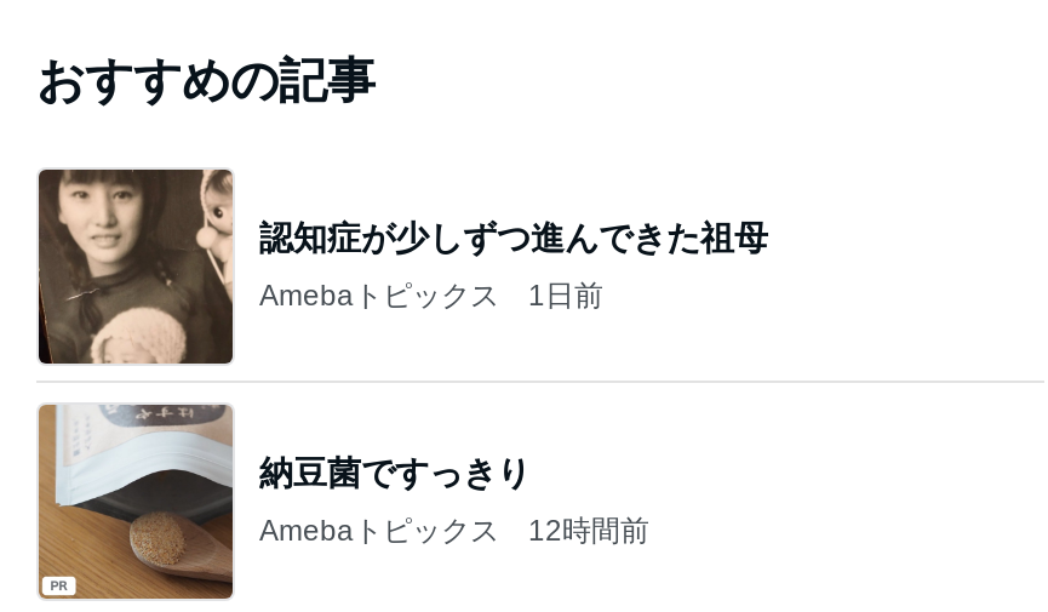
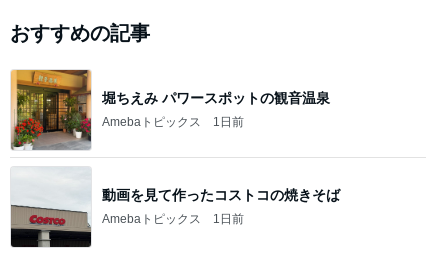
- [image]
- 認知症が少しずつ進んできた祖母
+ [image]
+ 堀ちえみ パワースポットの観音温泉

- [image]
- 納豆菌ですっきり
+ [image]
+ 動画を見て作ったコストコの焼きそば

- Amebaトピックス 12時間前
+ Amebaトピックス 1日前
